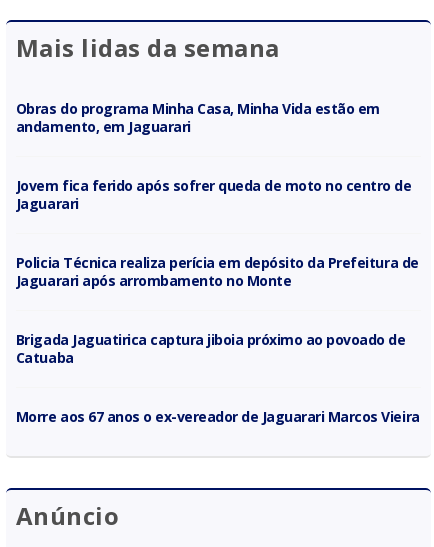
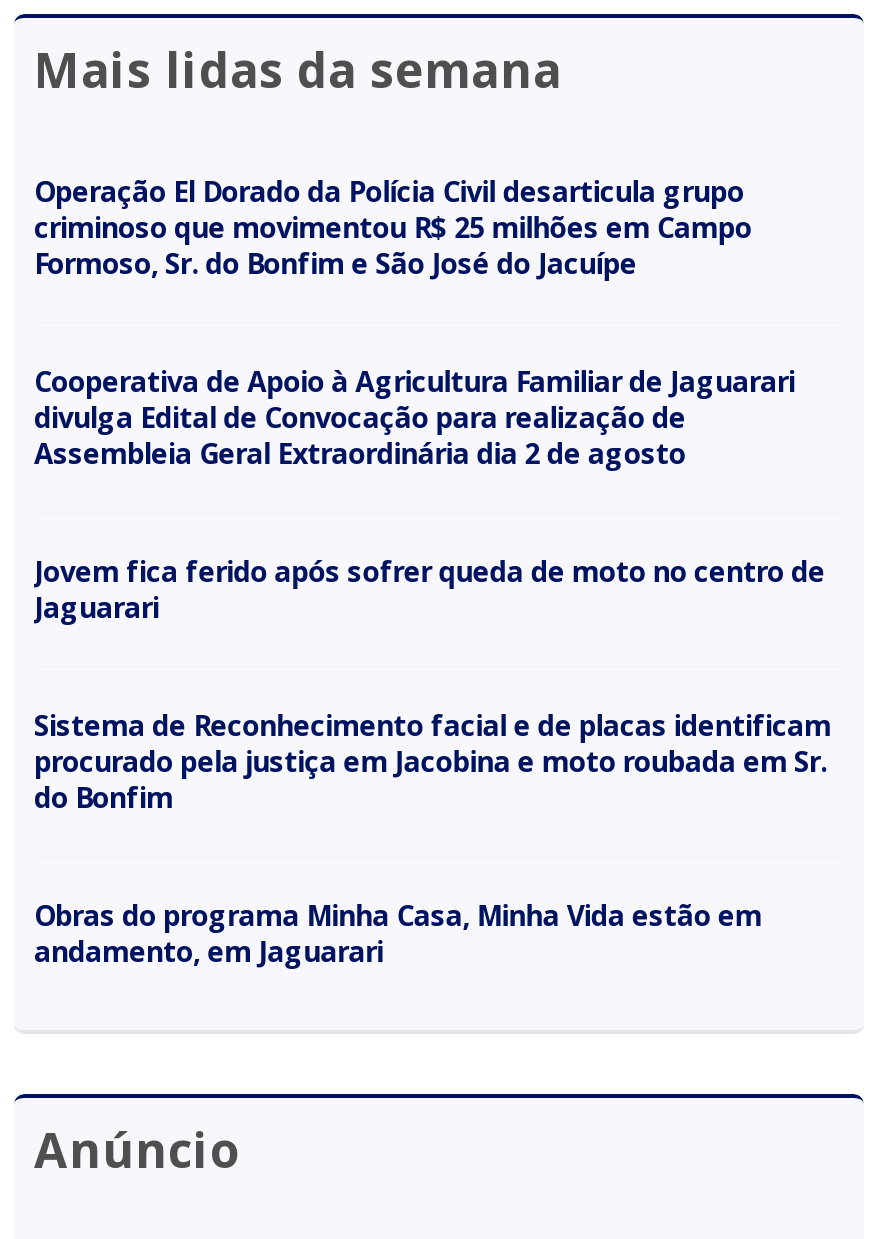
+ Operação El Dorado da Polícia Civil desarticula grupo
+ criminoso que movimentou R$ 25 milhões em Campo
+ Formoso, Sr. do Bonfim e São José do Jacuípe
+ Cooperativa de Apoio à Agricultura Familiar de Jaguarari
+ divulga Edital de Convocação para realização de
+ Assembleia Geral Extraordinária dia 2 de agosto
+ Sistema de Reconhecimento facial e de placas identificam
+ procurado pela justiça em Jacobina e moto roubada em Sr.
+ do Bonfim

moved down: Obras do programa Minha Casa, Minha Vida estão em | andamento, em Jaguarari

moved up: Jovem fica ferido após sofrer queda de moto no centro de | Jaguarari

- Policia Técnica realiza perícia em depósito da Prefeitura de
- Jaguarari após arrombamento no Monte
- Brigada Jaguatirica captura jiboia próximo ao povoado de
- Catuaba
- Morre aos 67 anos o ex-vereador de Jaguarari Marcos Vieira
